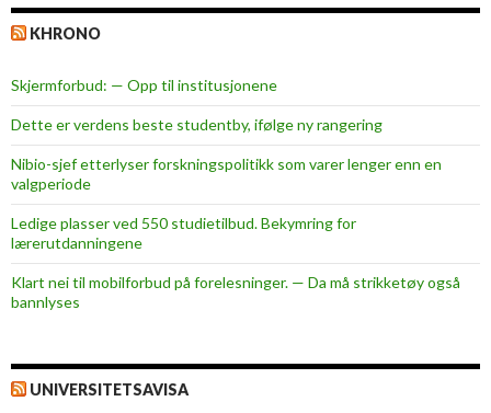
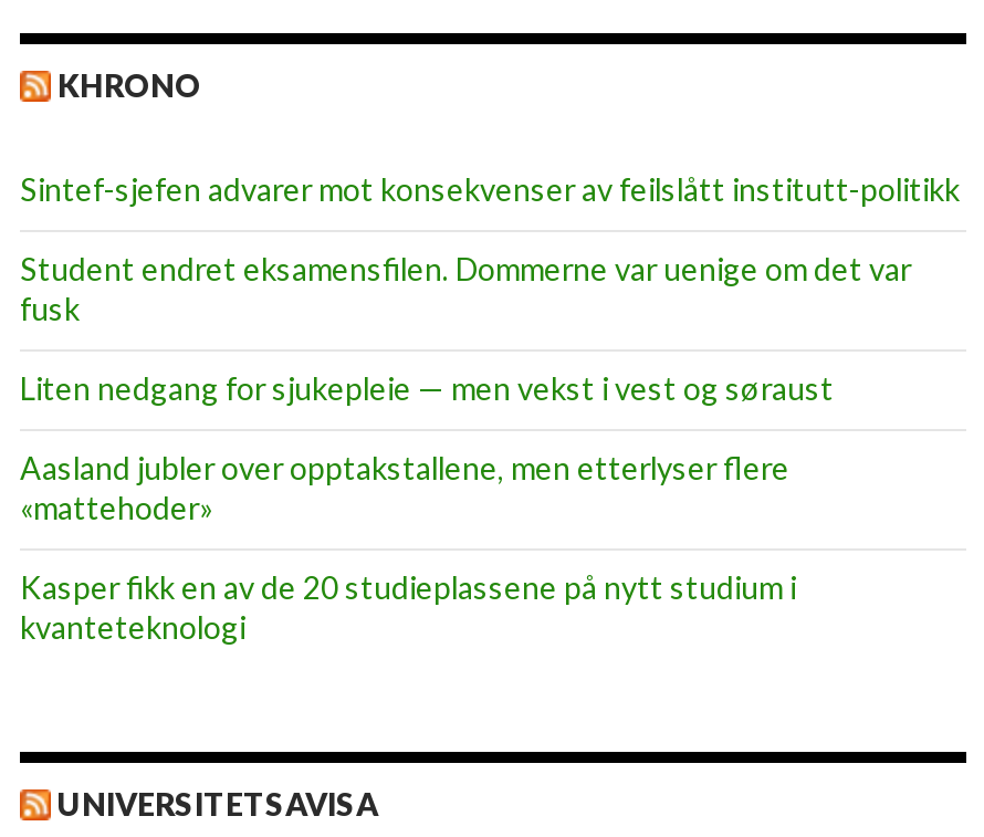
- Skjermforbud: — Opp til institusjonene
+ Sintef-sjefen advarer mot konsekvenser av feilslått institutt-politikk

- Dette er verdens beste studentby, ifølge ny rangering
+ Student endret eksamensfilen. Dommerne var uenige om det var
+ fusk

- Nibio-sjef etterlyser forskningspolitikk som varer lenger enn en
- valgperiode
+ Liten nedgang for sjukepleie — men vekst i vest og søraust

- Ledige plasser ved 550 studietilbud. Bekymring for
- lærerutdanningene
+ Aasland jubler over opptakstallene, men etterlyser flere
+ «mattehoder»

- Klart nei til mobilforbud på forelesninger. — Da må strikketøy også
- bannlyses
+ Kasper fikk en av de 20 studieplassene på nytt studium i
+ kvanteteknologi
